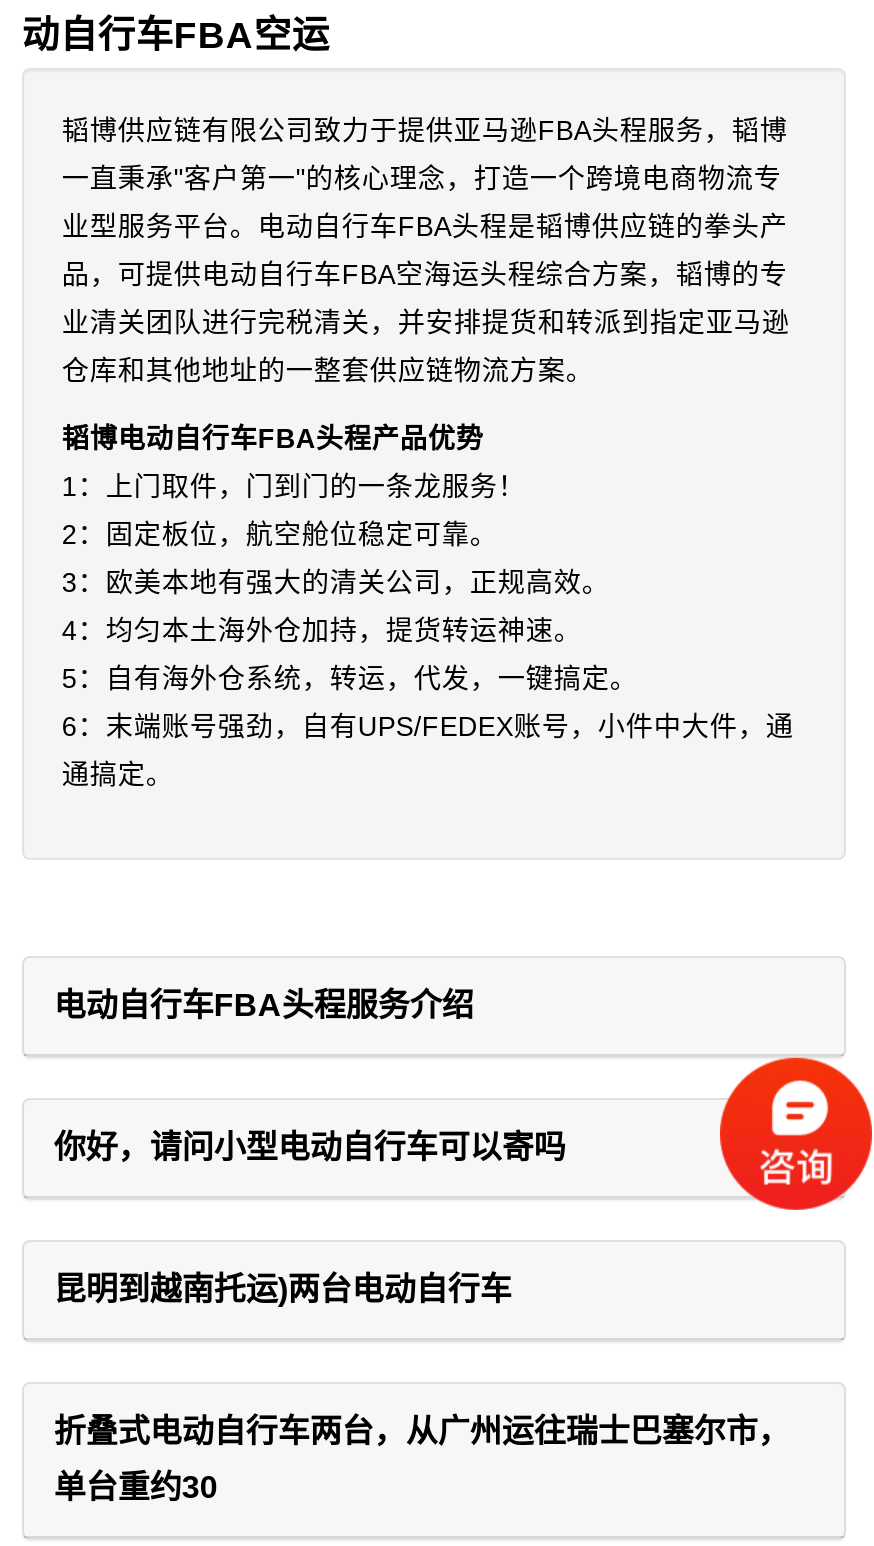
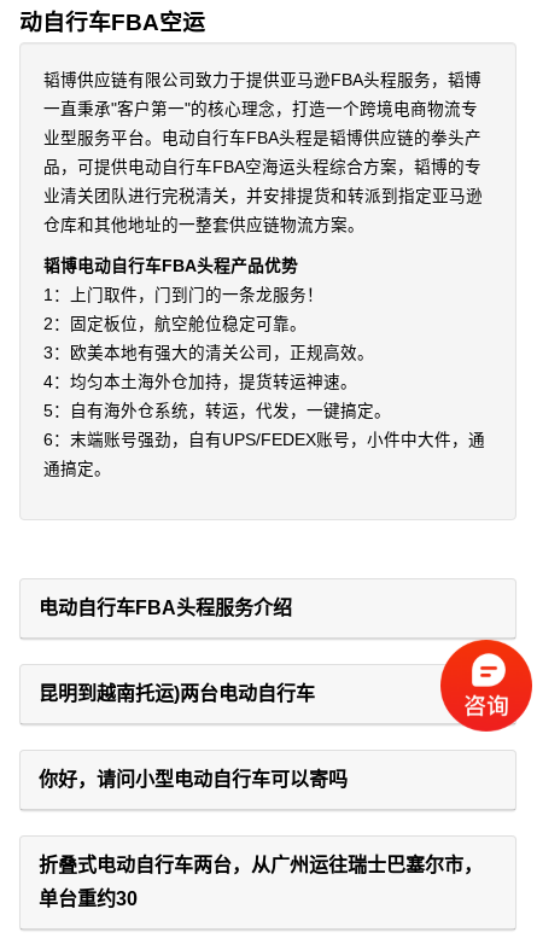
moved down: 你好，请问小型电动自行车可以寄吗

moved up: 昆明到越南托运)两台电动自行车
